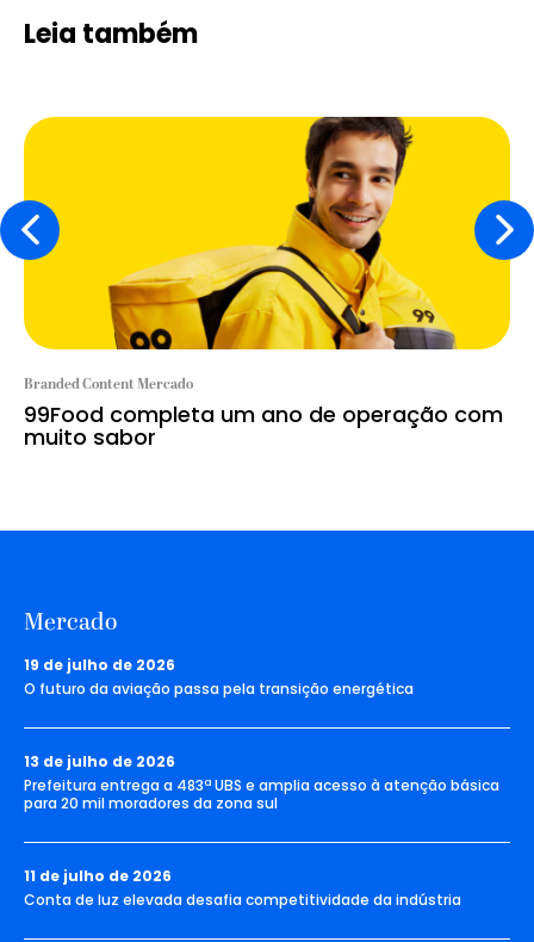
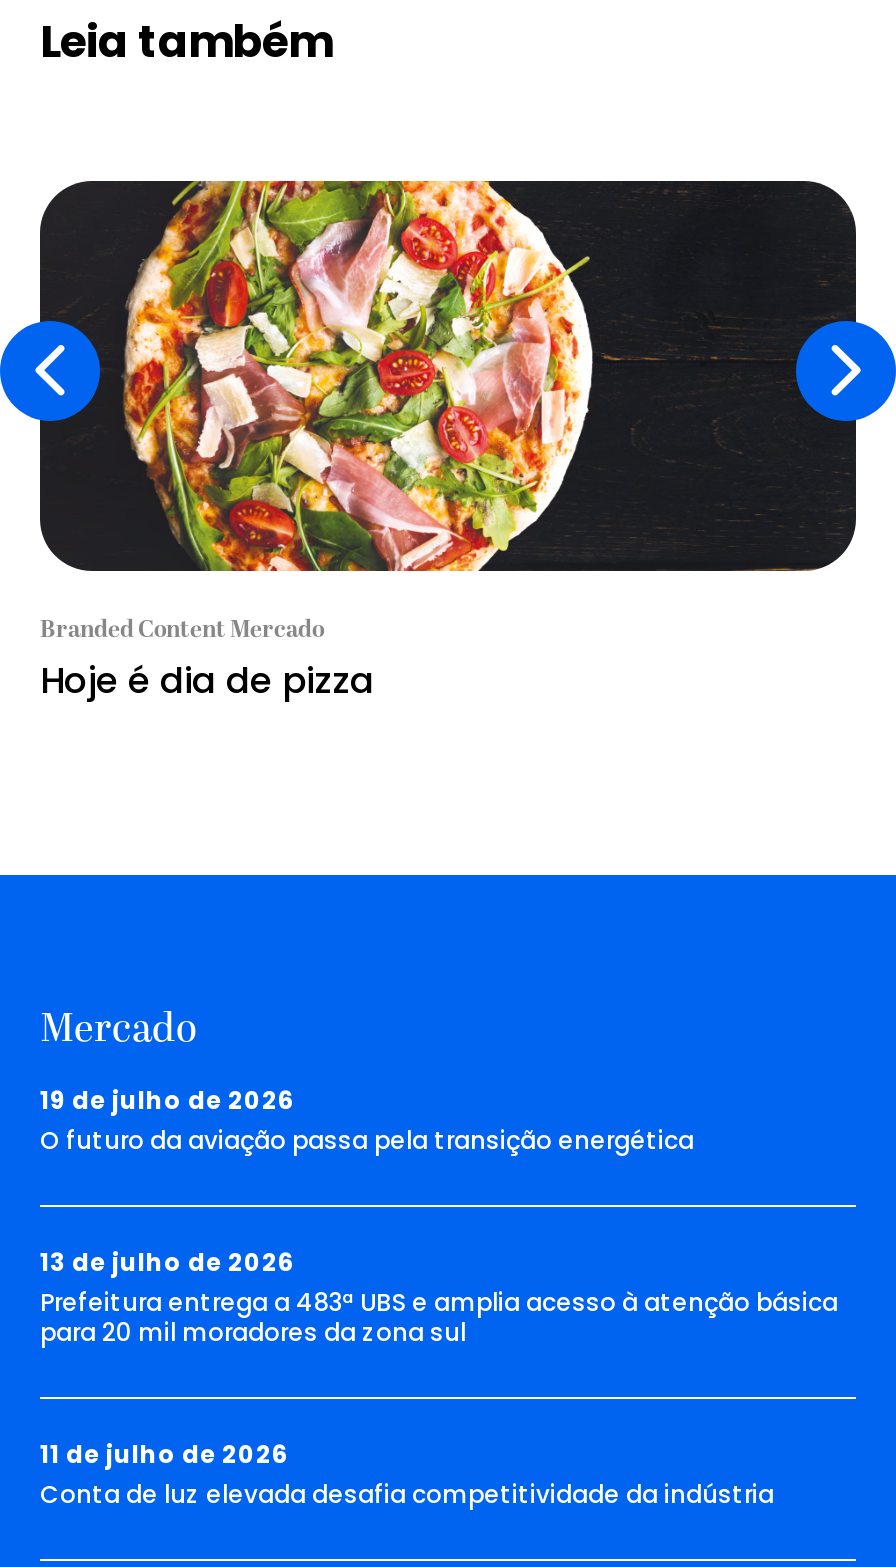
- [image]
+ [image]

- 99Food completa um ano de operação com
- muito sabor
+ Hoje é dia de pizza
